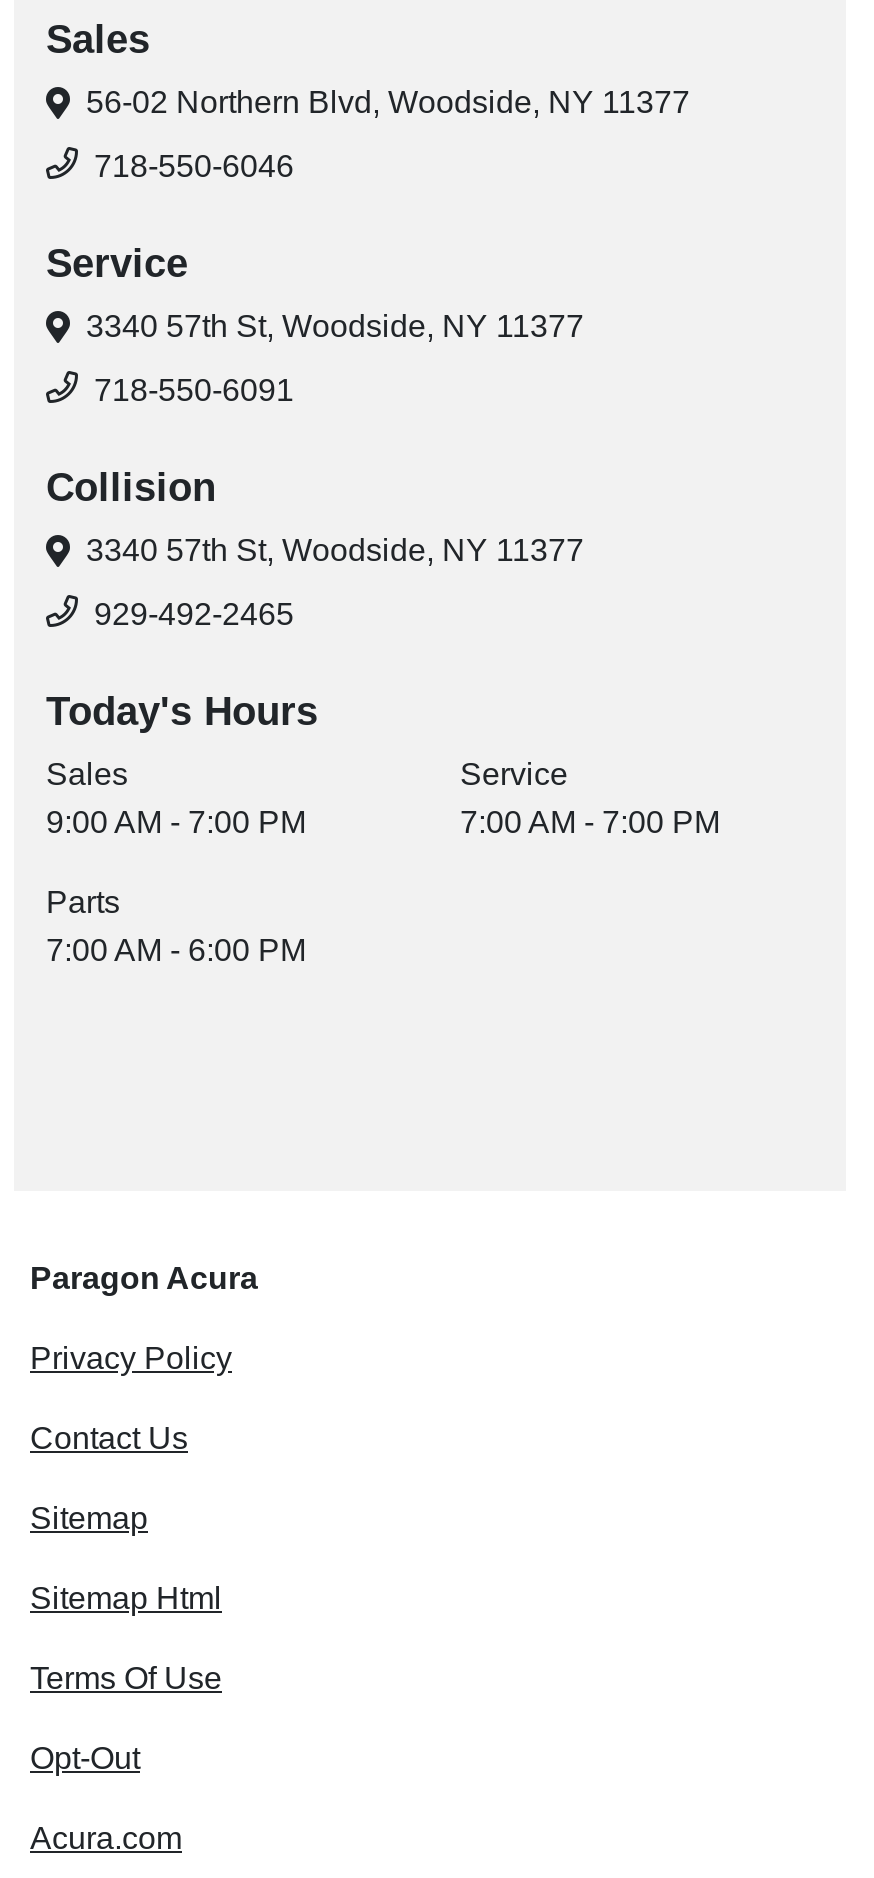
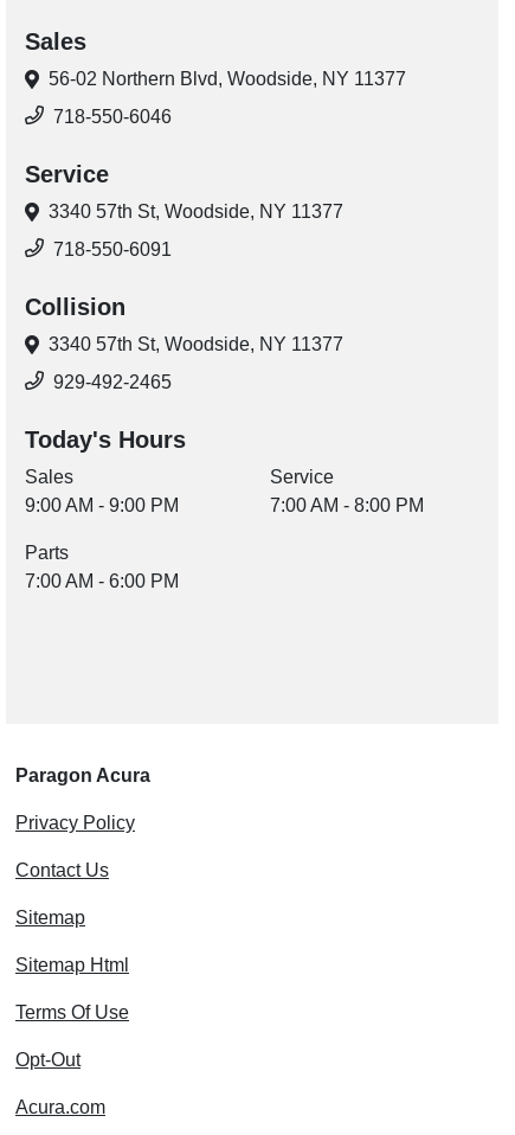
- 9:00 AM - 7:00 PM
+ 9:00 AM - 9:00 PM

- 7:00 AM - 7:00 PM
+ 7:00 AM - 8:00 PM
